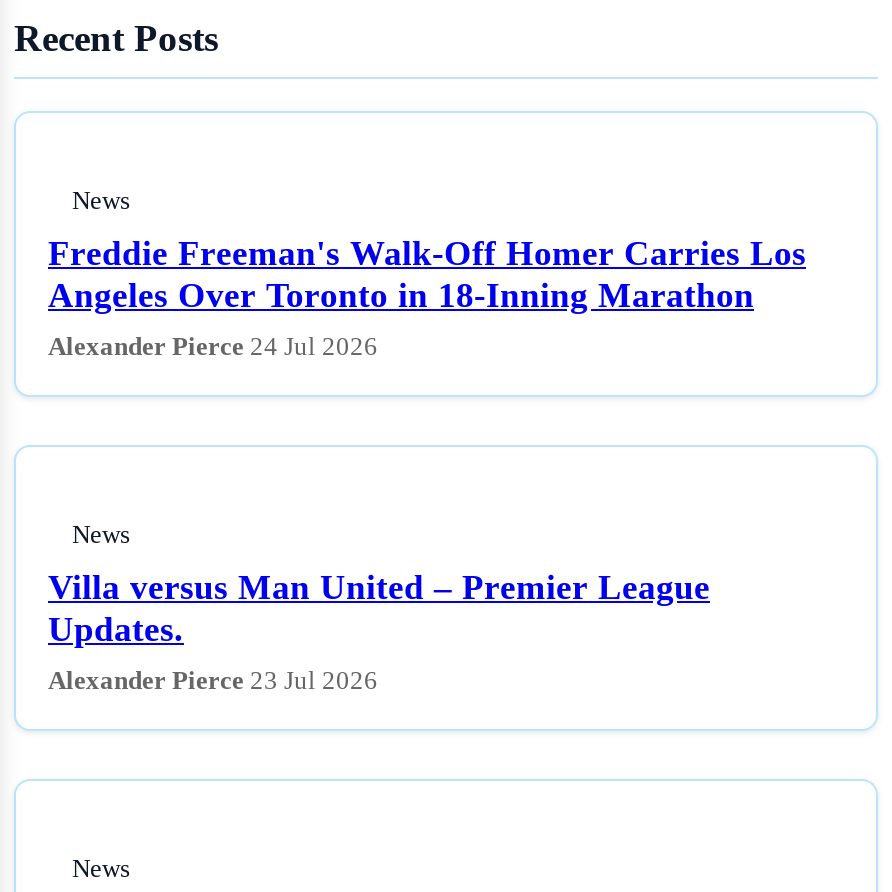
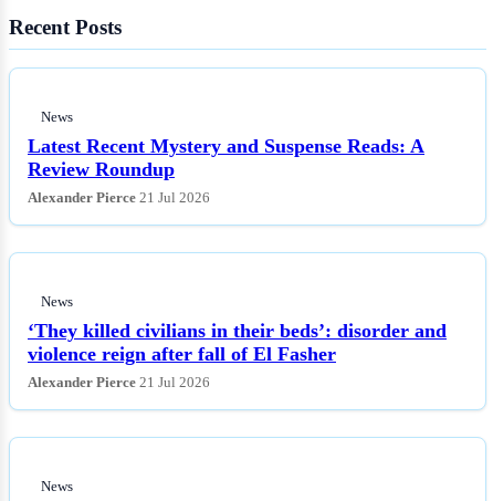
- Freddie Freeman's Walk-Off Homer Carries Los
- Angeles Over Toronto in 18-Inning Marathon
- Alexander Pierce 24 Jul 2026
+ Latest Recent Mystery and Suspense Reads: A
+ Review Roundup
+ Alexander Pierce 21 Jul 2026

- Villa versus Man United – Premier League
- Updates.
- Alexander Pierce 23 Jul 2026
+ ‘They killed civilians in their beds’: disorder and
+ violence reign after fall of El Fasher
+ Alexander Pierce 21 Jul 2026
